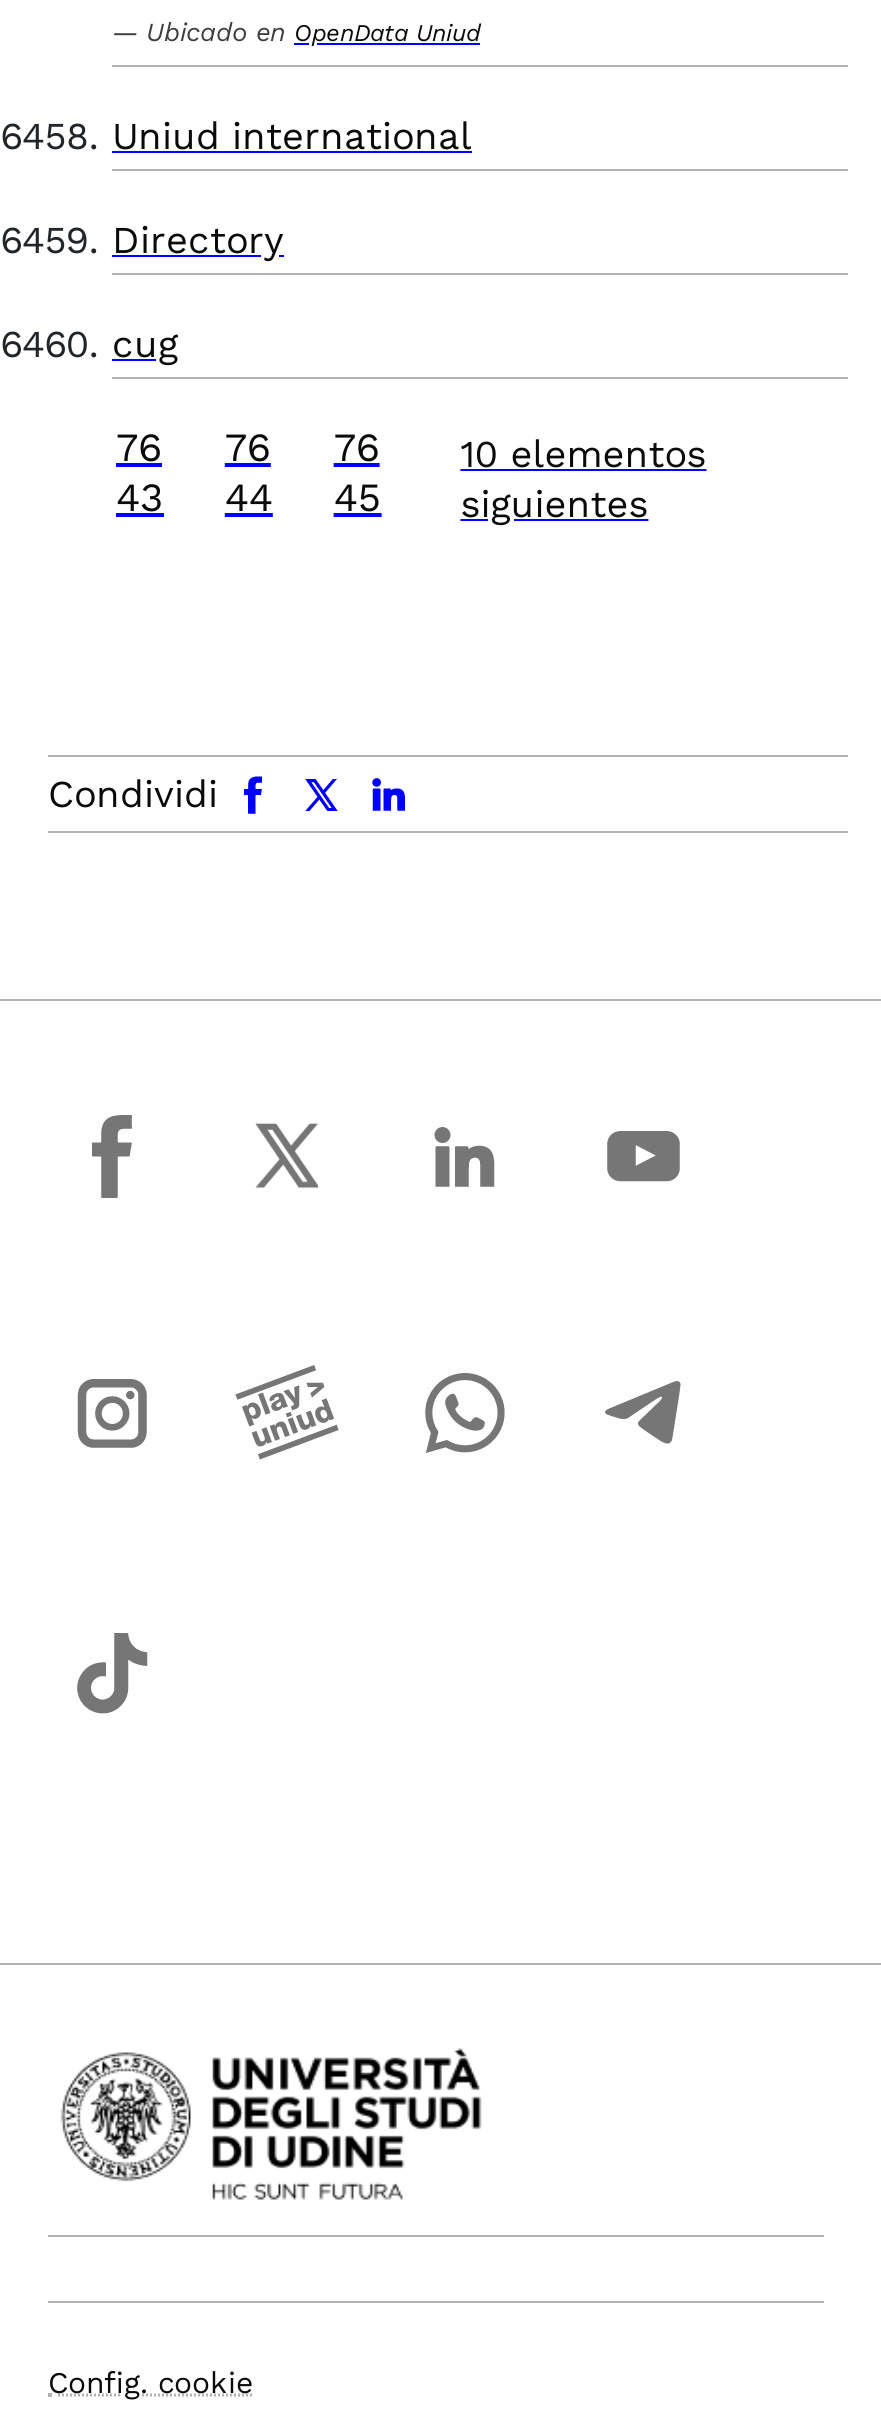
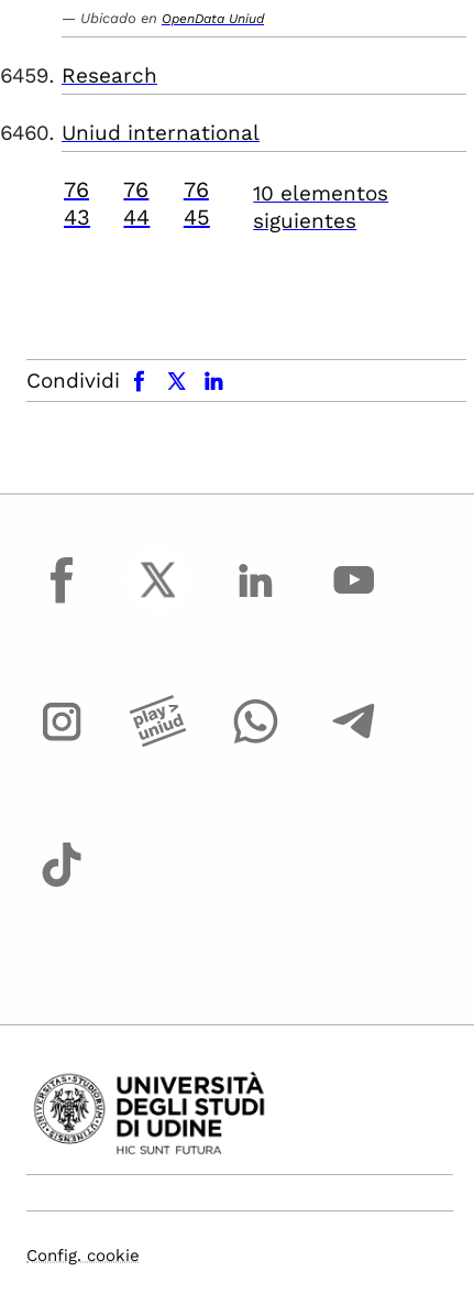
+ Research

moved down: Uniud international

- Directory
- cug
